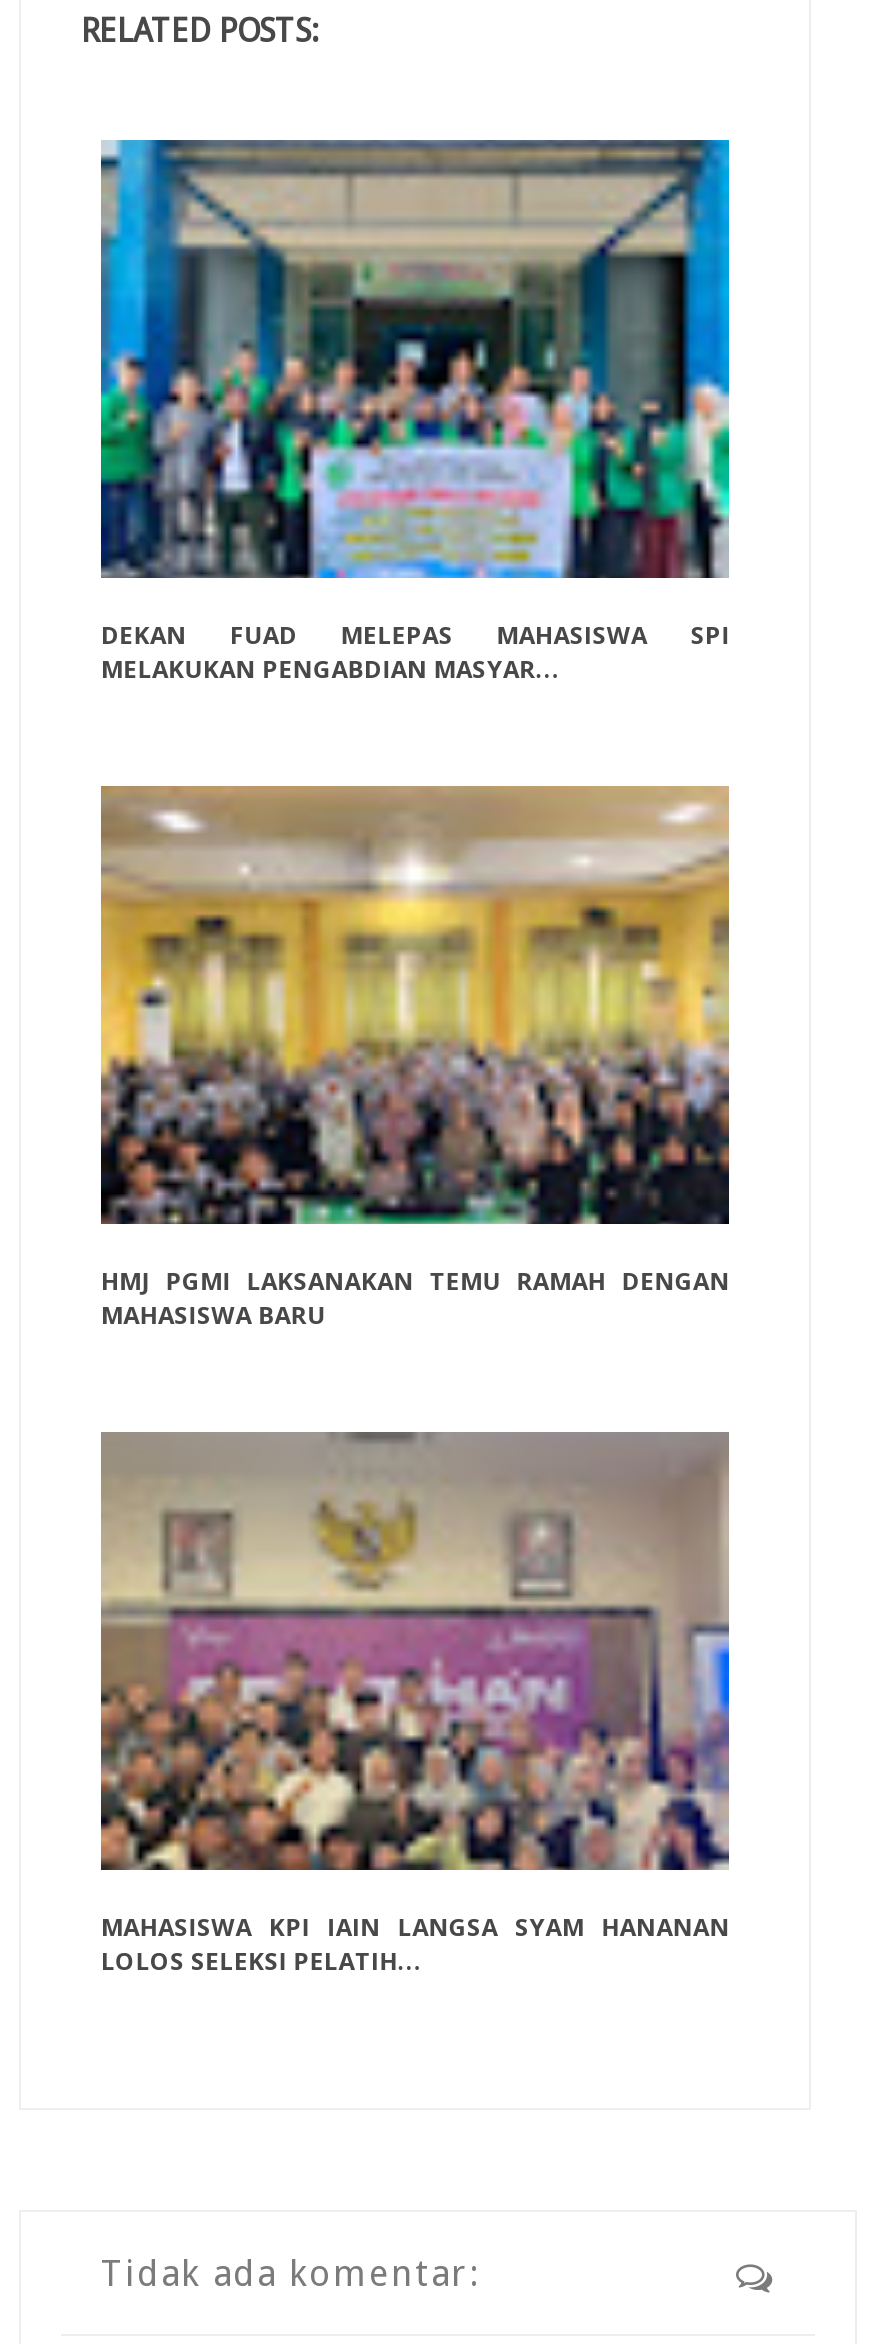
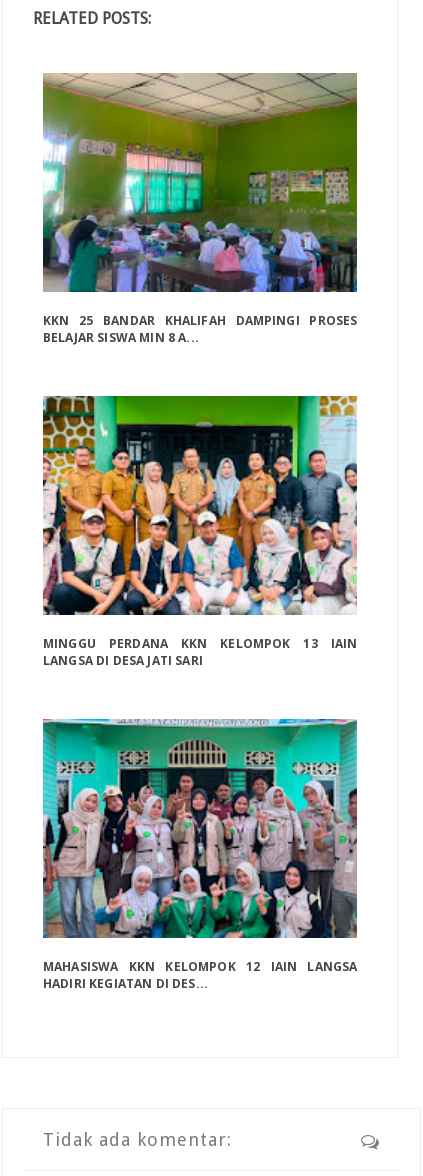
- [image]
- DEKAN FUAD MELEPAS MAHASISWA SPI
- MELAKUKAN PENGABDIAN MASYAR...
+ [image]
+ KKN 25 BANDAR KHALIFAH DAMPINGI PROSES
+ BELAJAR SISWA MIN 8 A...

- [image]
- HMJ PGMI LAKSANAKAN TEMU RAMAH DENGAN
- MAHASISWA BARU
+ [image]
+ MINGGU PERDANA KKN KELOMPOK 13 IAIN
+ LANGSA DI DESA JATI SARI

- [image]
- MAHASISWA KPI IAIN LANGSA SYAM HANANAN
- LOLOS SELEKSI PELATIH...
+ [image]
+ MAHASISWA KKN KELOMPOK 12 IAIN LANGSA
+ HADIRI KEGIATAN DI DES...
